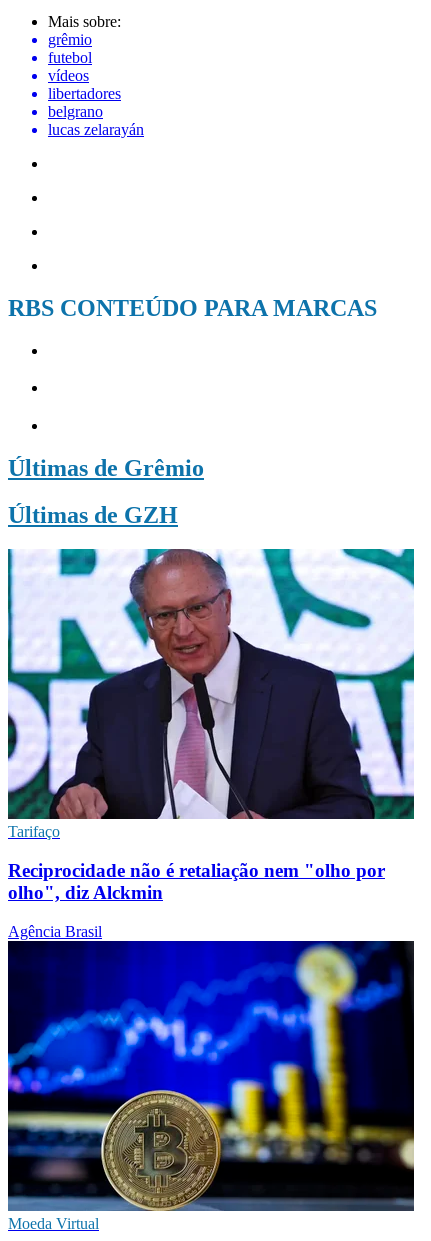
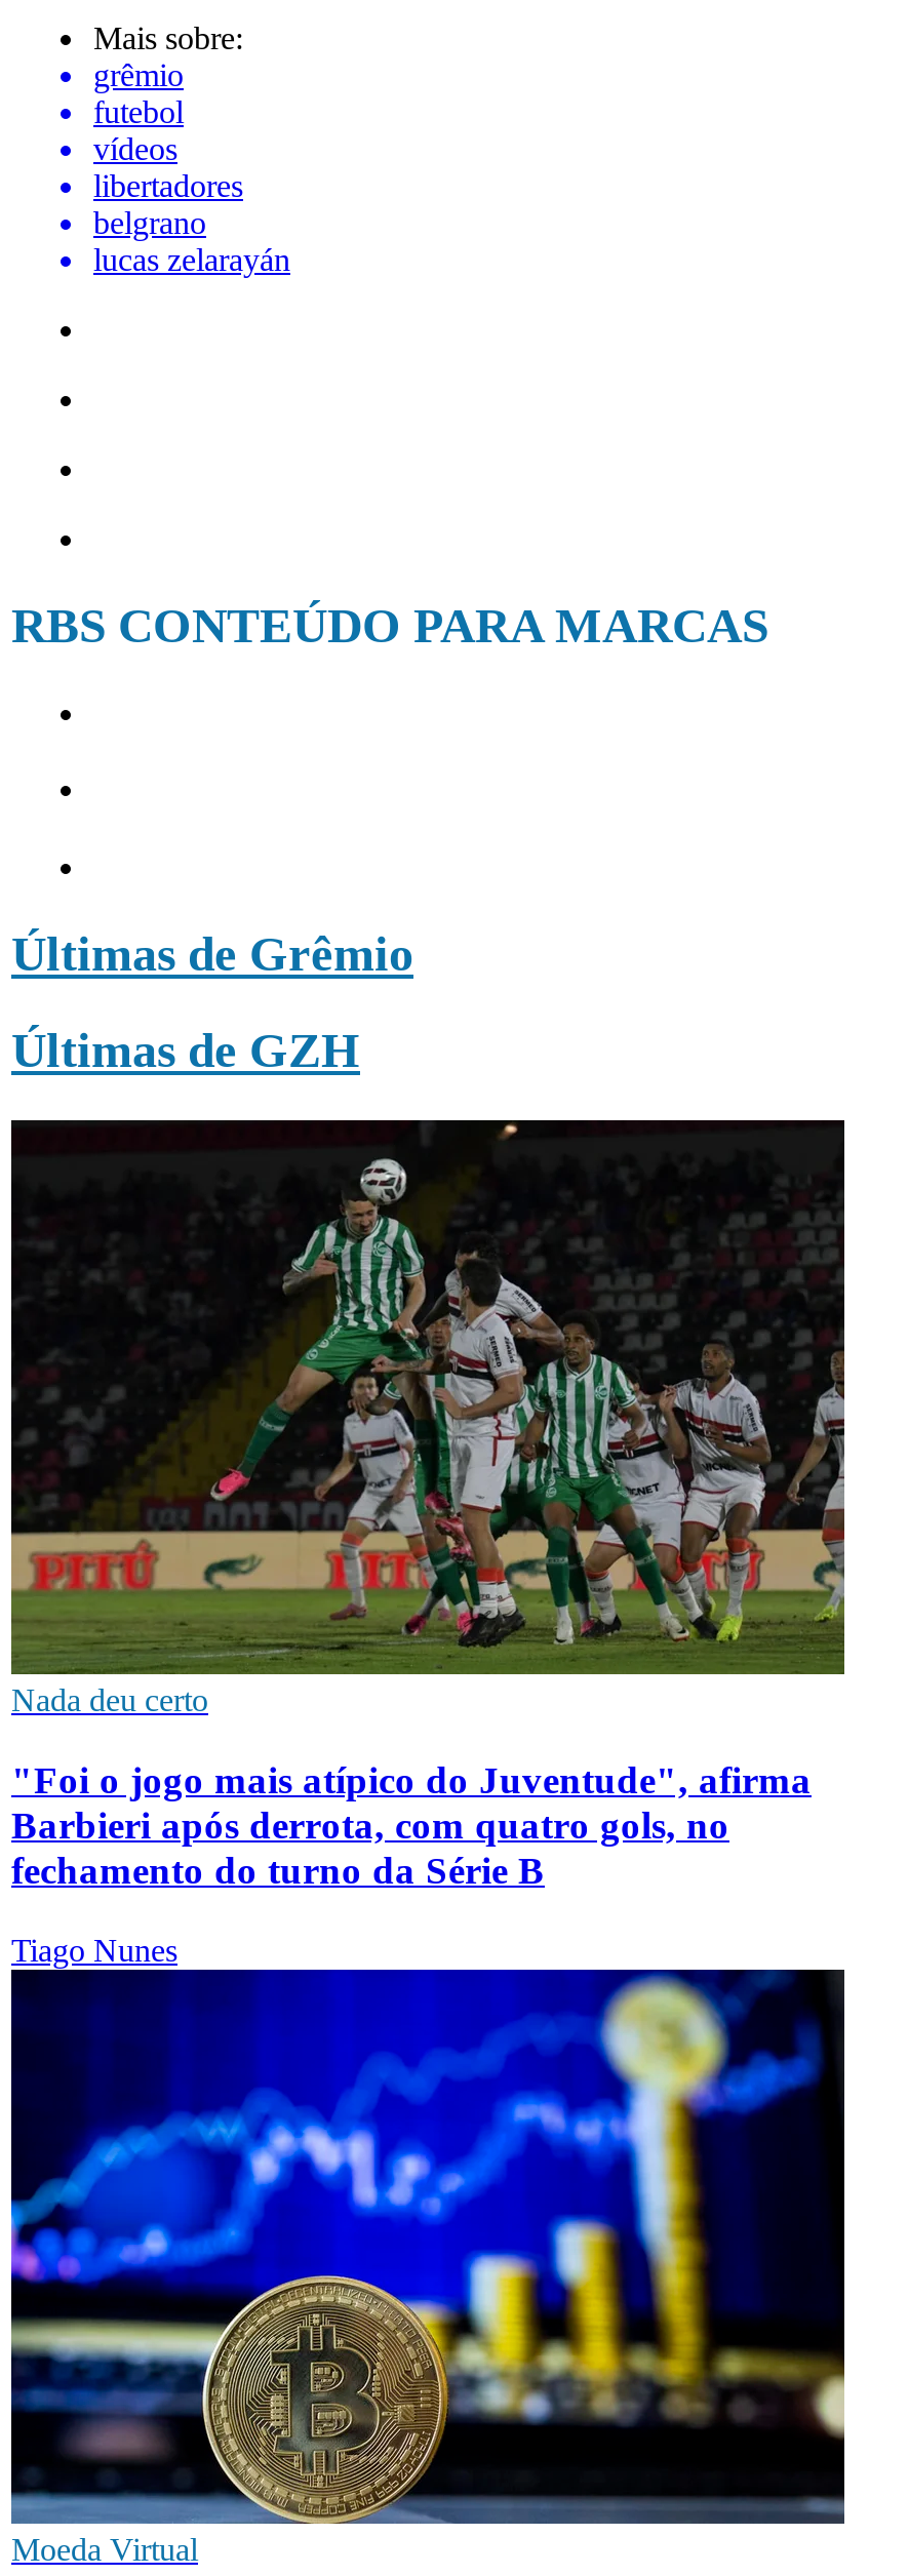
- [image]
- Tarifaço
+ [image]
+ Nada deu certo

- Reciprocidade não é retaliação nem "olho por
- olho", diz Alckmin
+ "Foi o jogo mais atípico do Juventude", afirma
+ Barbieri após derrota, com quatro gols, no
+ fechamento do turno da Série B

- Agência Brasil
+ Tiago Nunes
